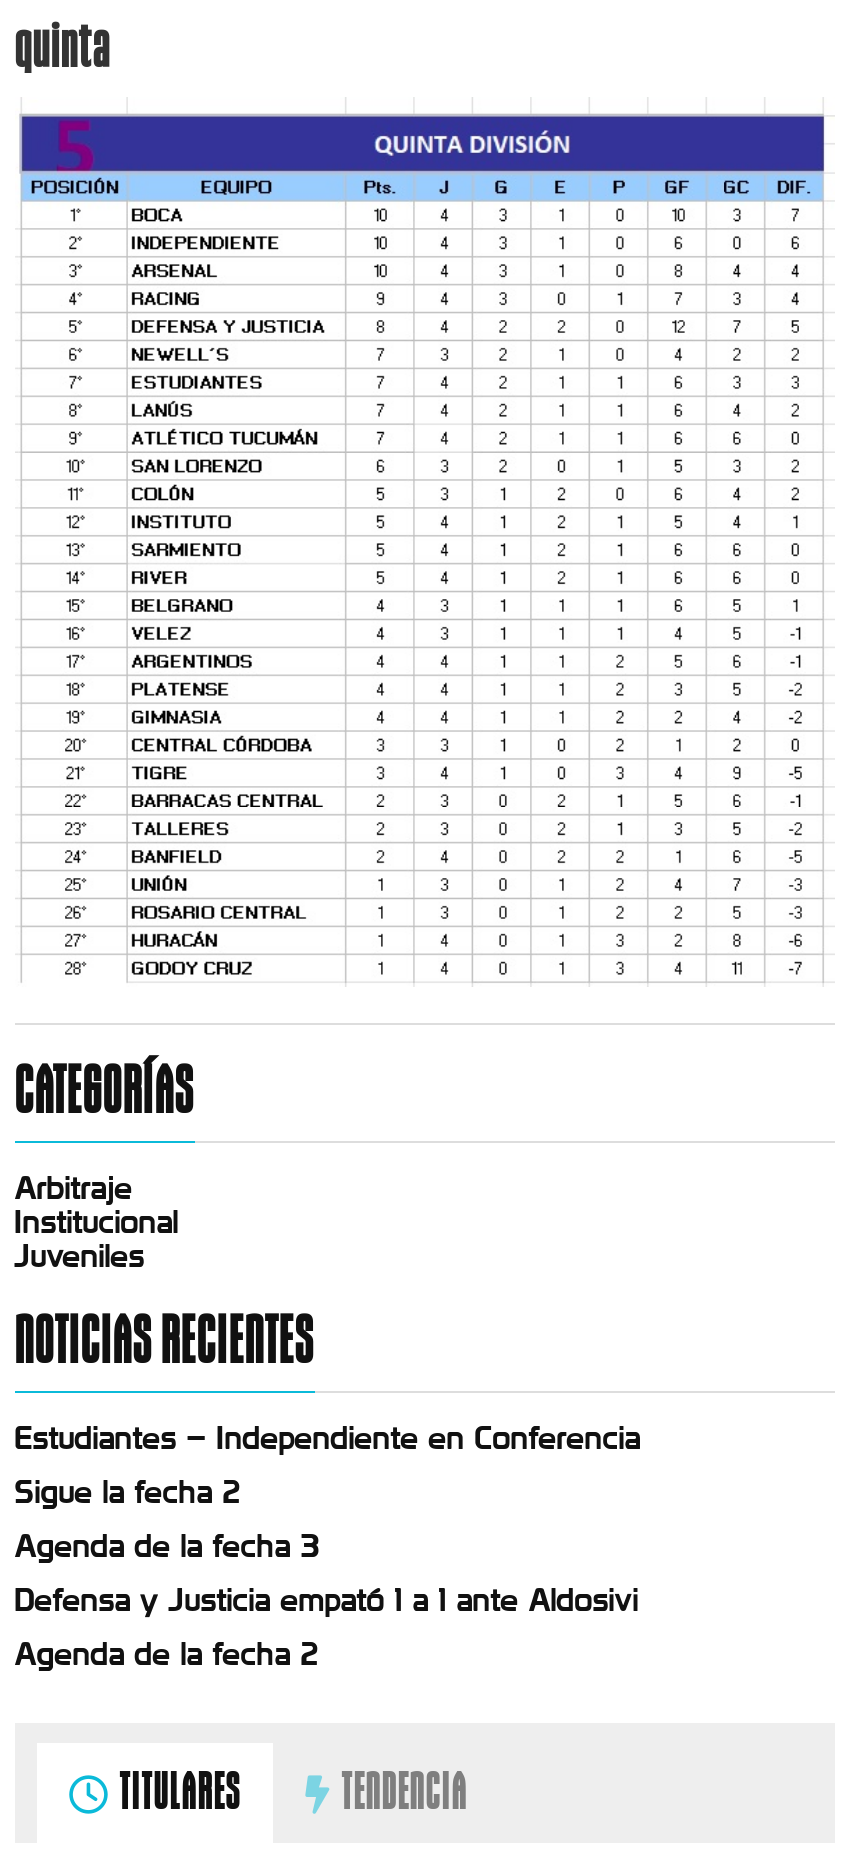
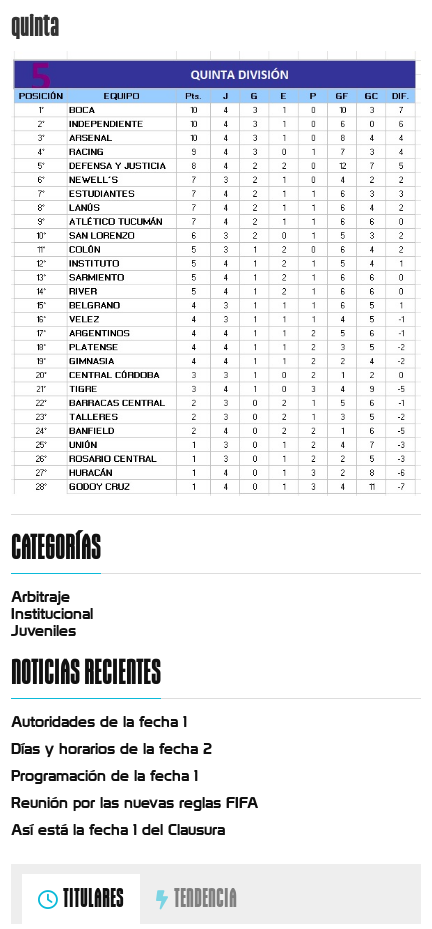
- Estudiantes – Independiente en Conferencia
+ Autoridades de la fecha 1

- Sigue la fecha 2
+ Días y horarios de la fecha 2

- Agenda de la fecha 3
+ Programación de la fecha 1

- Defensa y Justicia empató 1 a 1 ante Aldosivi
+ Reunión por las nuevas reglas FIFA

- Agenda de la fecha 2
+ Así está la fecha 1 del Clausura
